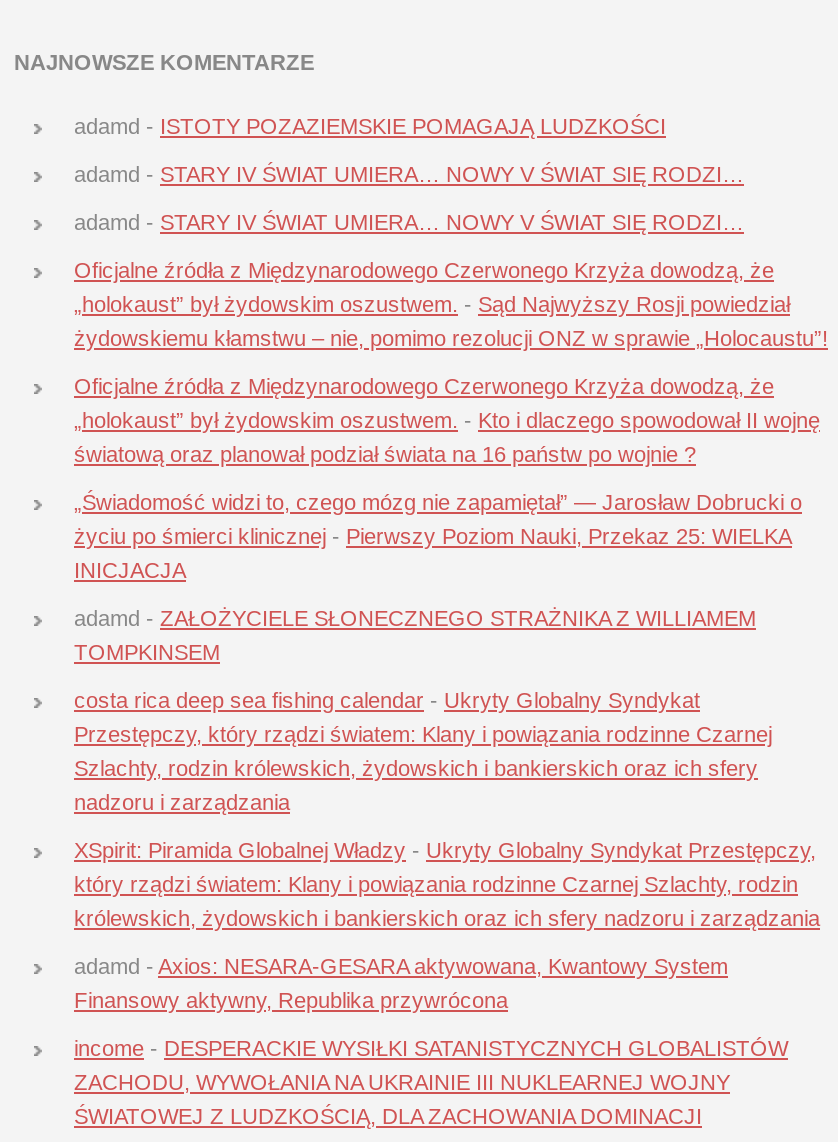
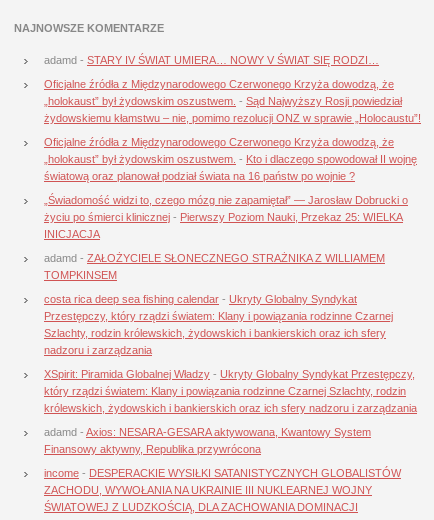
- adamd - ISTOTY POZAZIEMSKIE POMAGAJĄ LUDZKOŚCI
- adamd - STARY IV ŚWIAT UMIERA… NOWY V ŚWIAT SIĘ RODZI…
